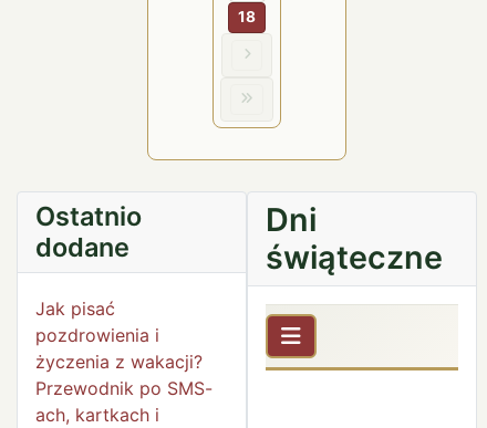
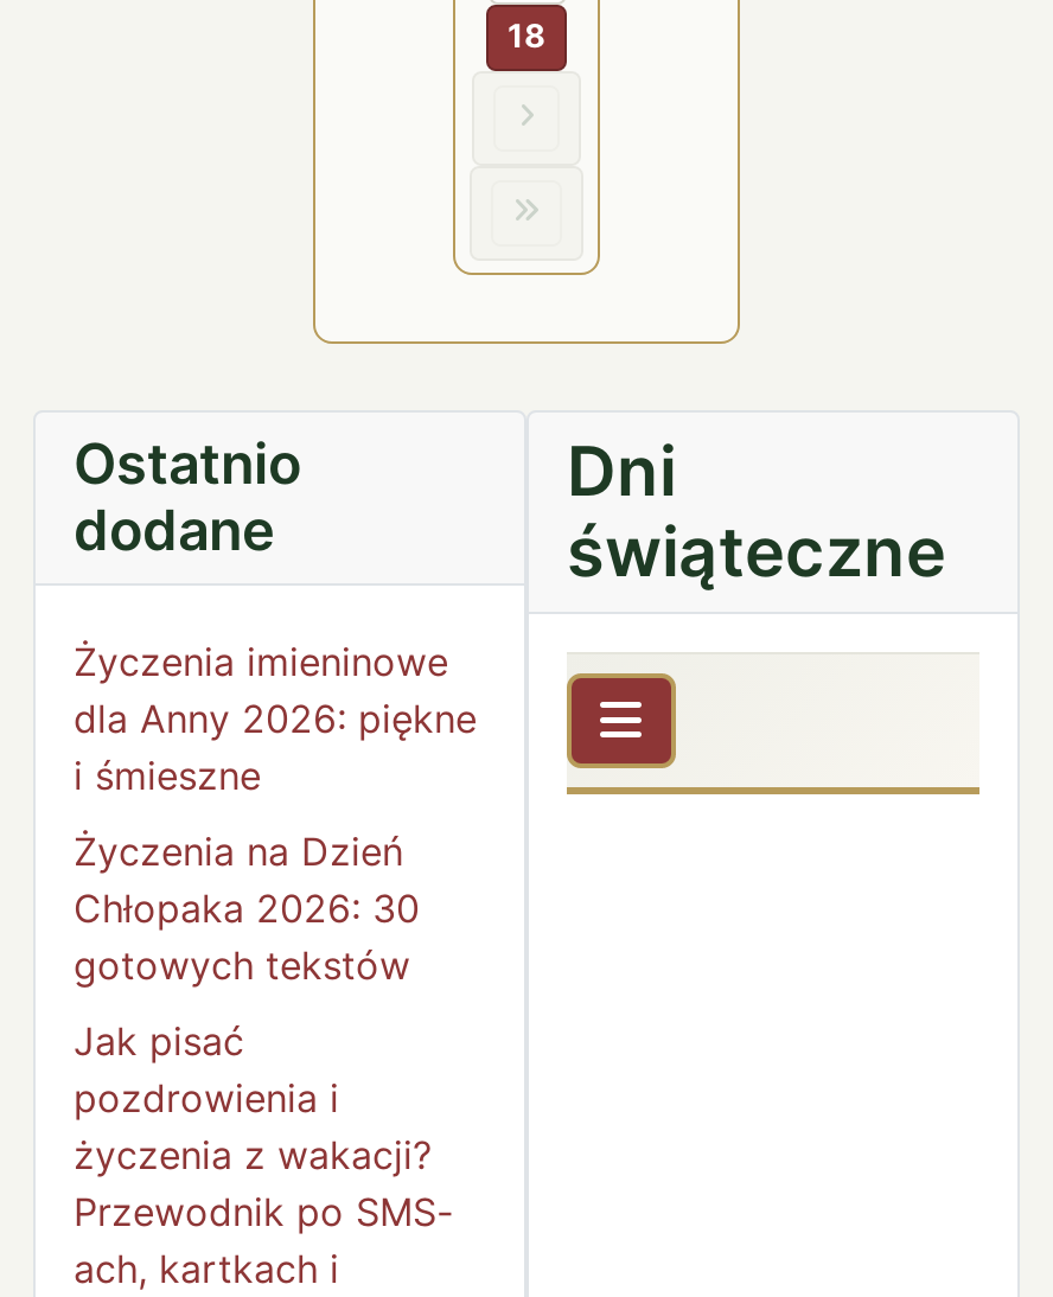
+ Życzenia imieninowe
+ dla Anny 2026: piękne
+ i śmieszne
+ Życzenia na Dzień
+ Chłopaka 2026: 30
+ gotowych tekstów

- [image]
